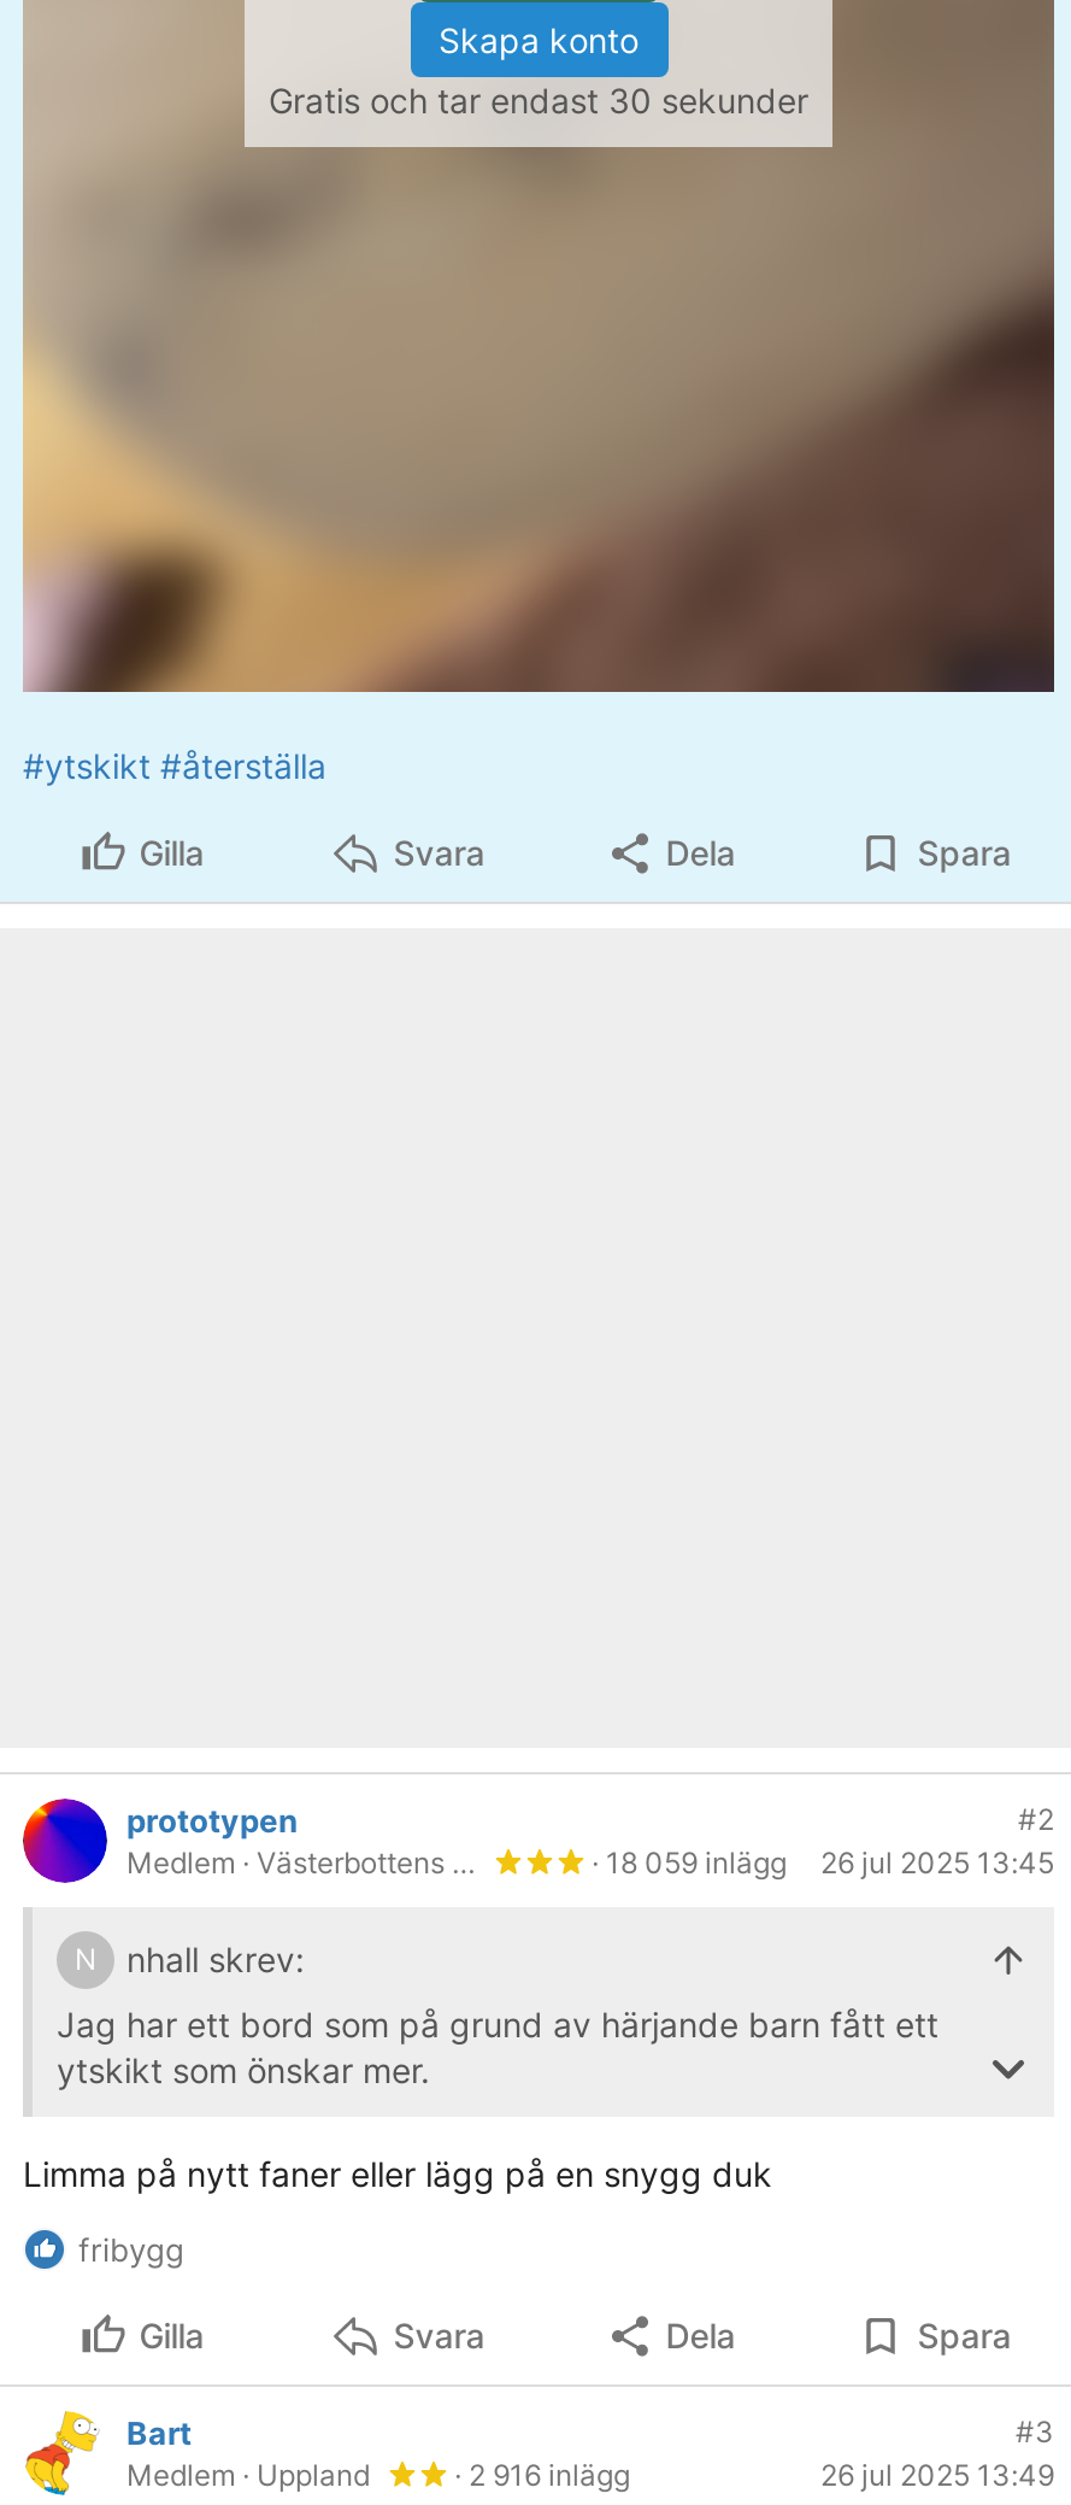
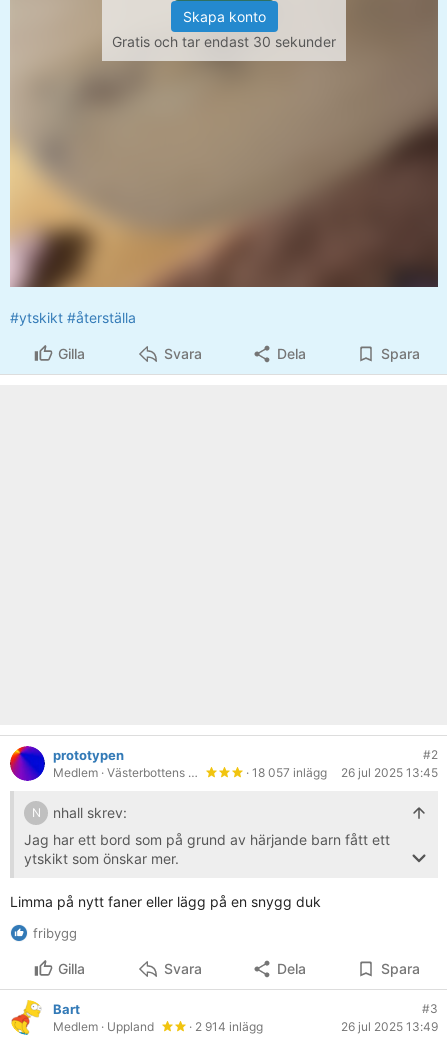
- · 18 059 inlägg 26 jul 2025 13:45
+ · 18 057 inlägg 26 jul 2025 13:45

- · 2 916 inlägg
+ · 2 914 inlägg
